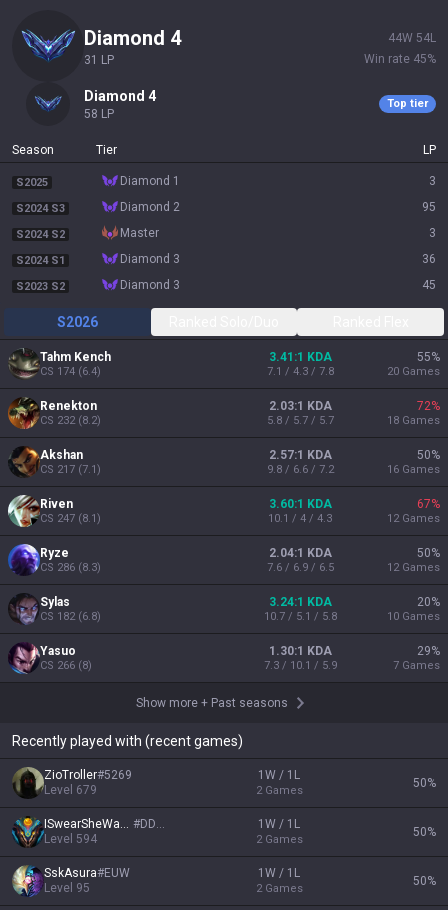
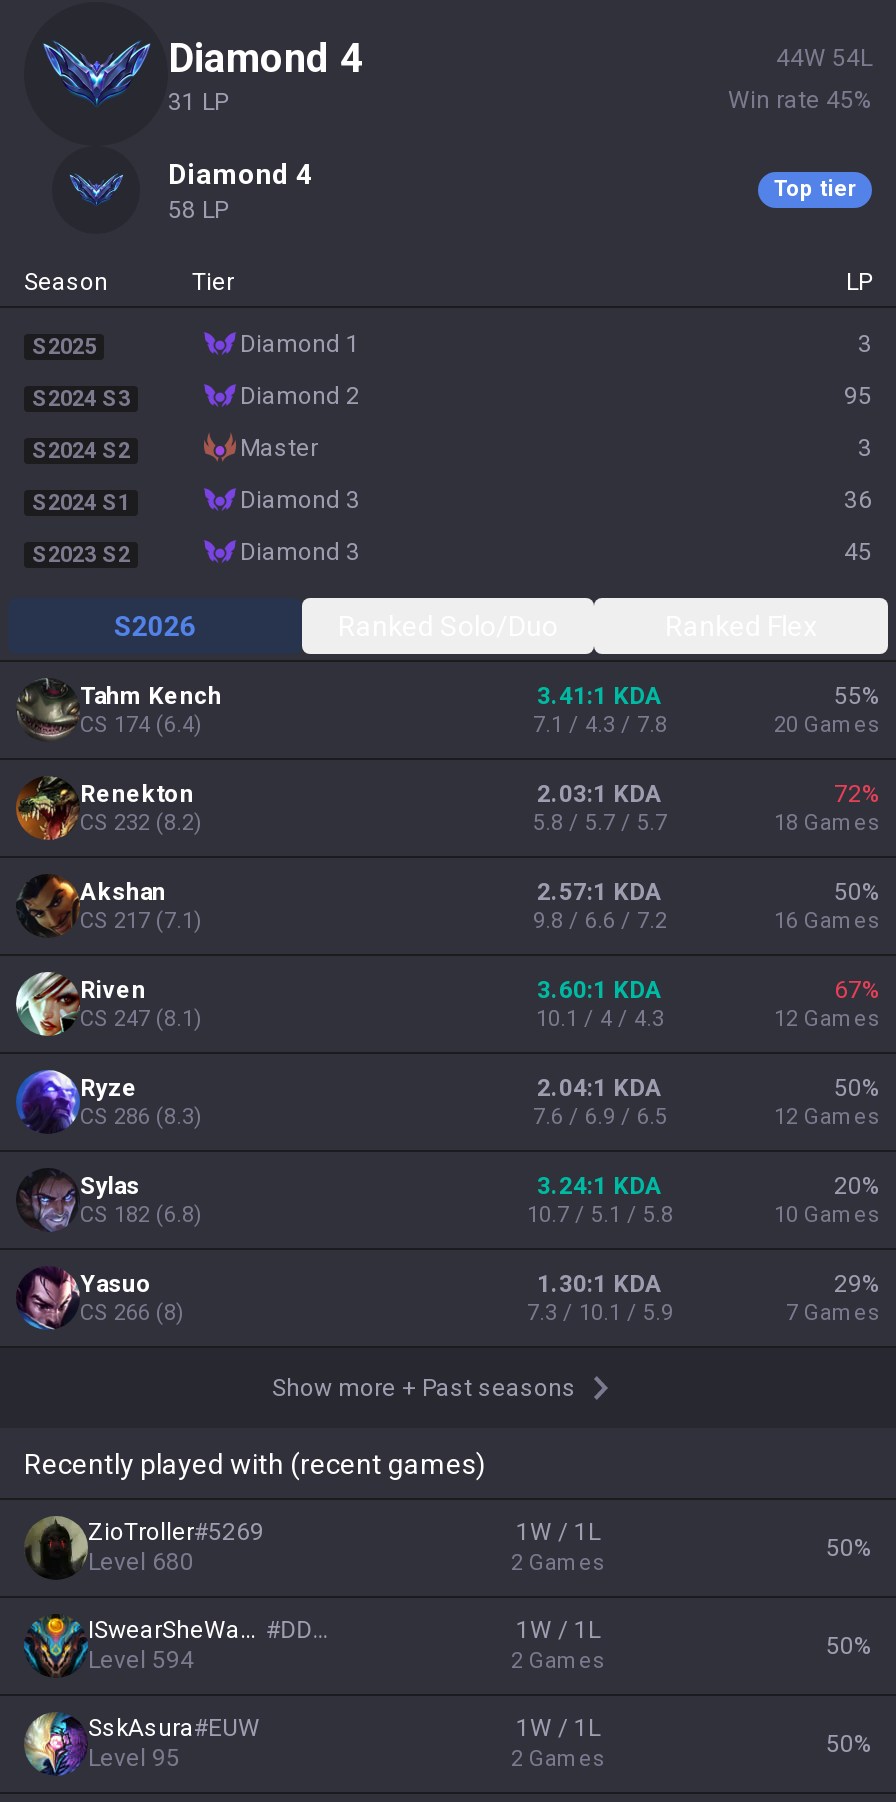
- Level 679
+ Level 680
